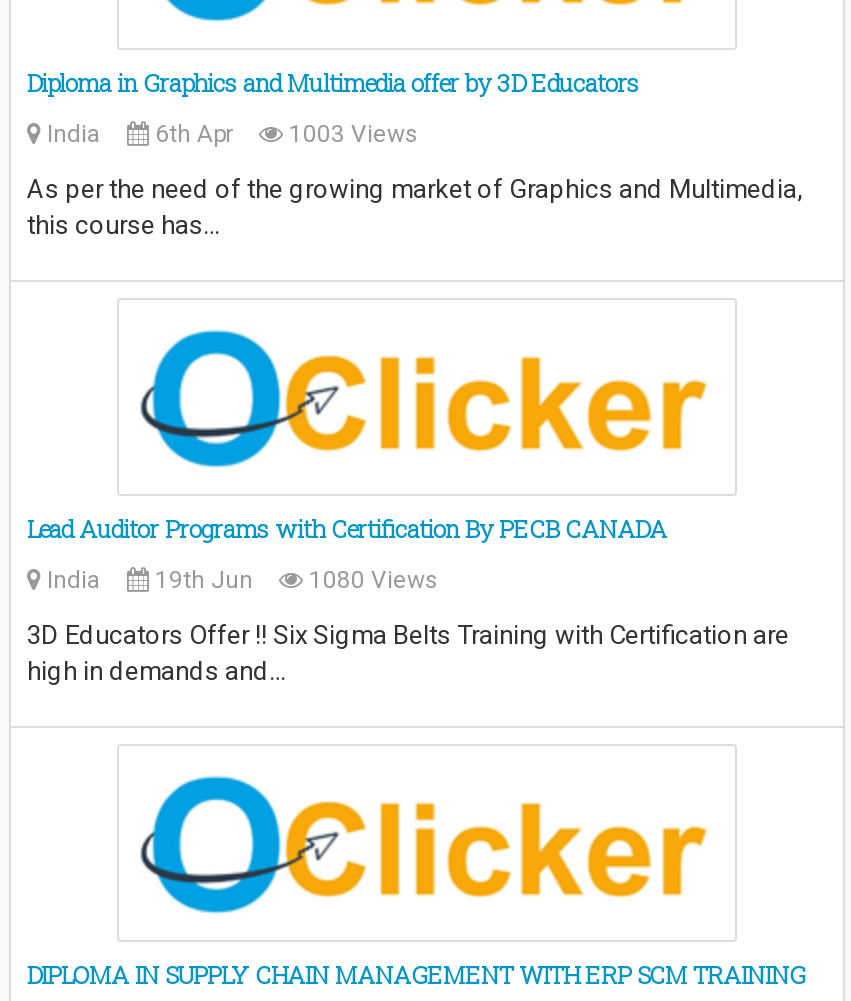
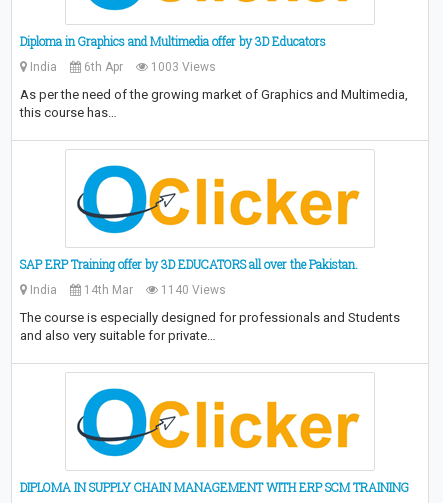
- Lead Auditor Programs with Certification By PECB CANADA
+ SAP ERP Training offer by 3D EDUCATORS all over the Pakistan.

- 19th Jun
- 1080 Views
+ 14th Mar
+ 1140 Views

- 3D Educators Offer !! Six Sigma Belts Training with Certification are
- high in demands and…
+ The course is especially designed for professionals and Students
+ and also very suitable for private…
